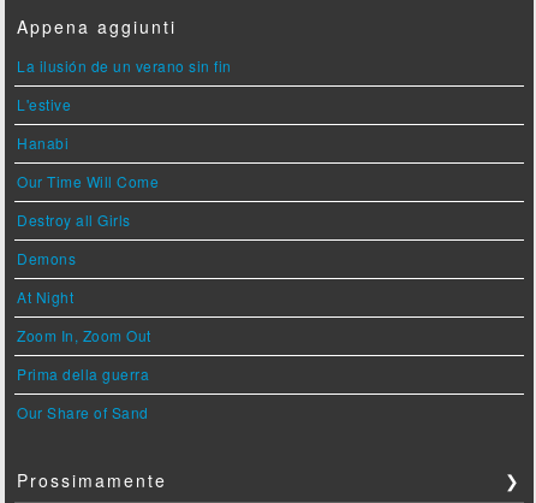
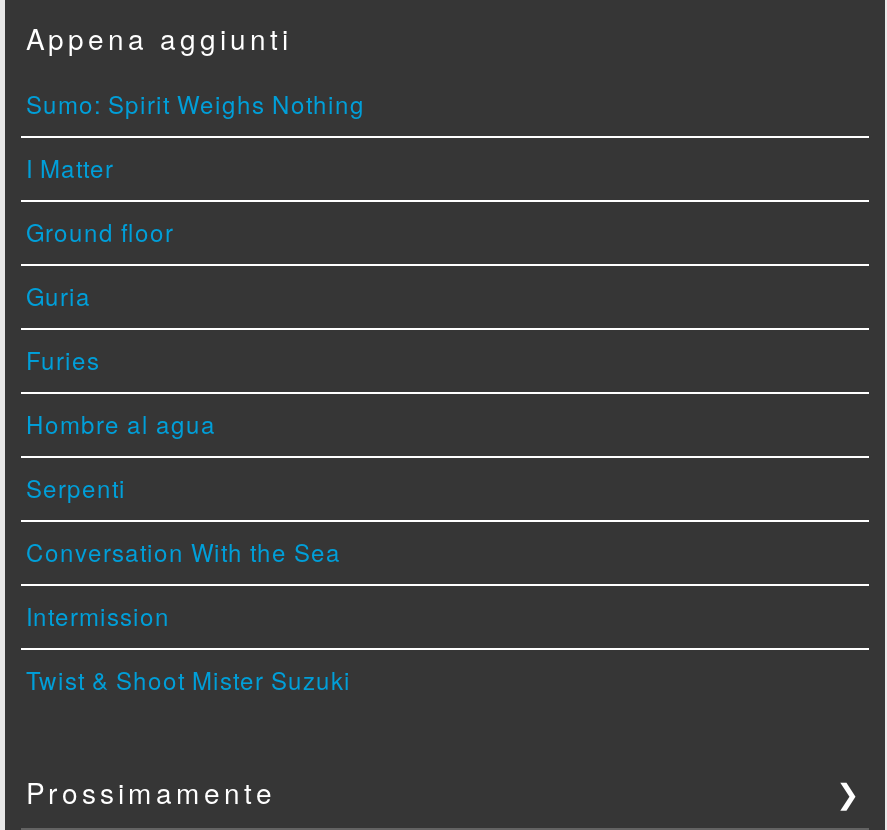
- La ilusión de un verano sin fin
+ Sumo: Spirit Weighs Nothing

- L'estive
+ I Matter

- Hanabi
+ Ground floor

- Our Time Will Come
+ Guria

- Destroy all Girls
+ Furies

- Demons
+ Hombre al agua

- At Night
+ Serpenti

- Zoom In, Zoom Out
+ Conversation With the Sea

- Prima della guerra
+ Intermission

- Our Share of Sand
+ Twist & Shoot Mister Suzuki
